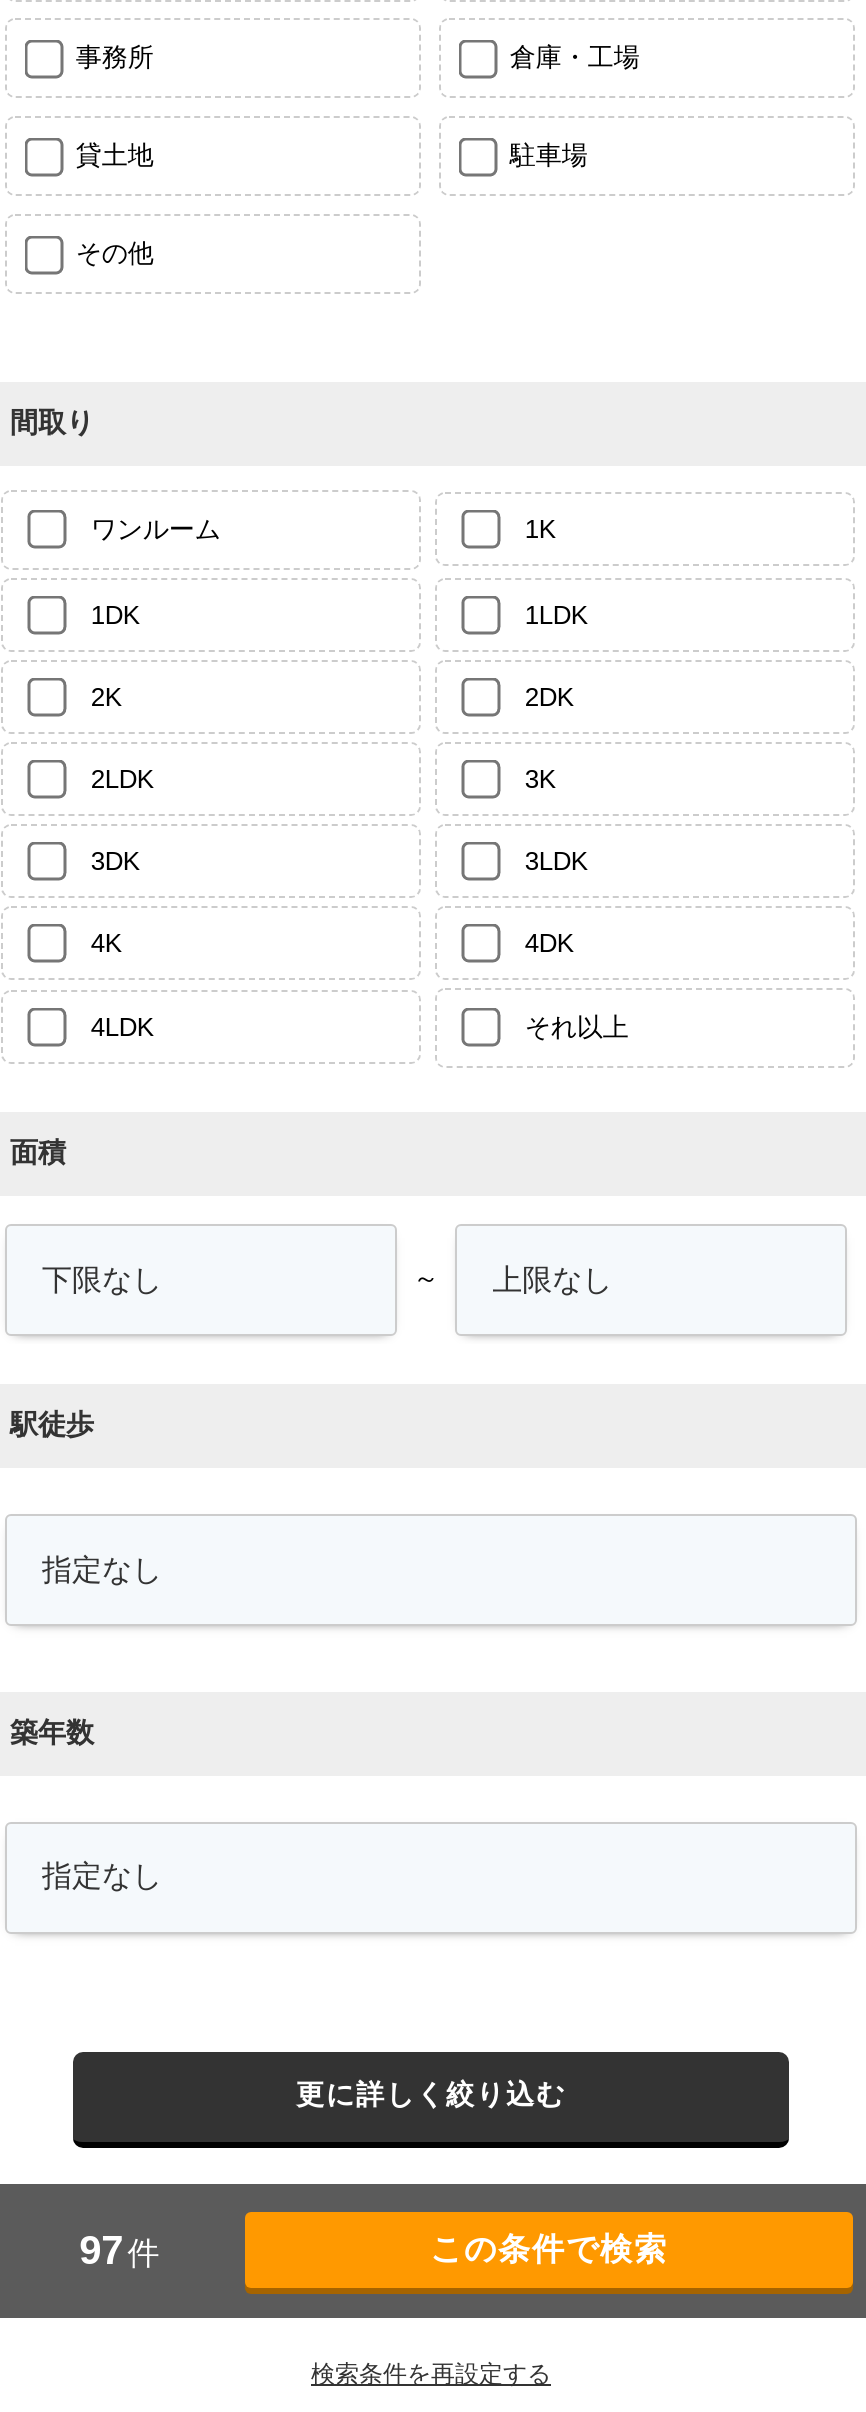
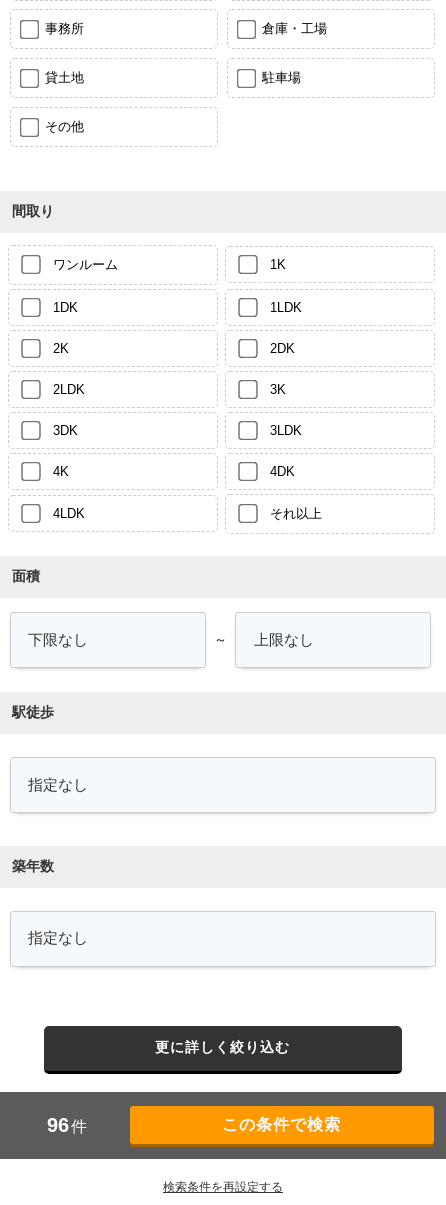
- 97 件
+ 96 件
